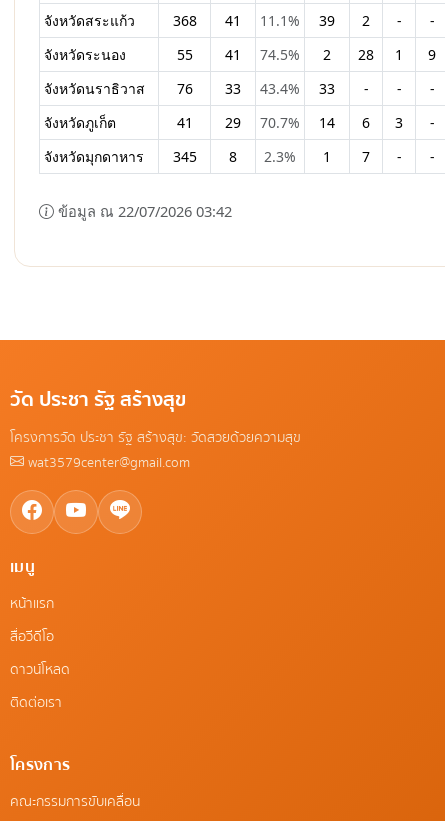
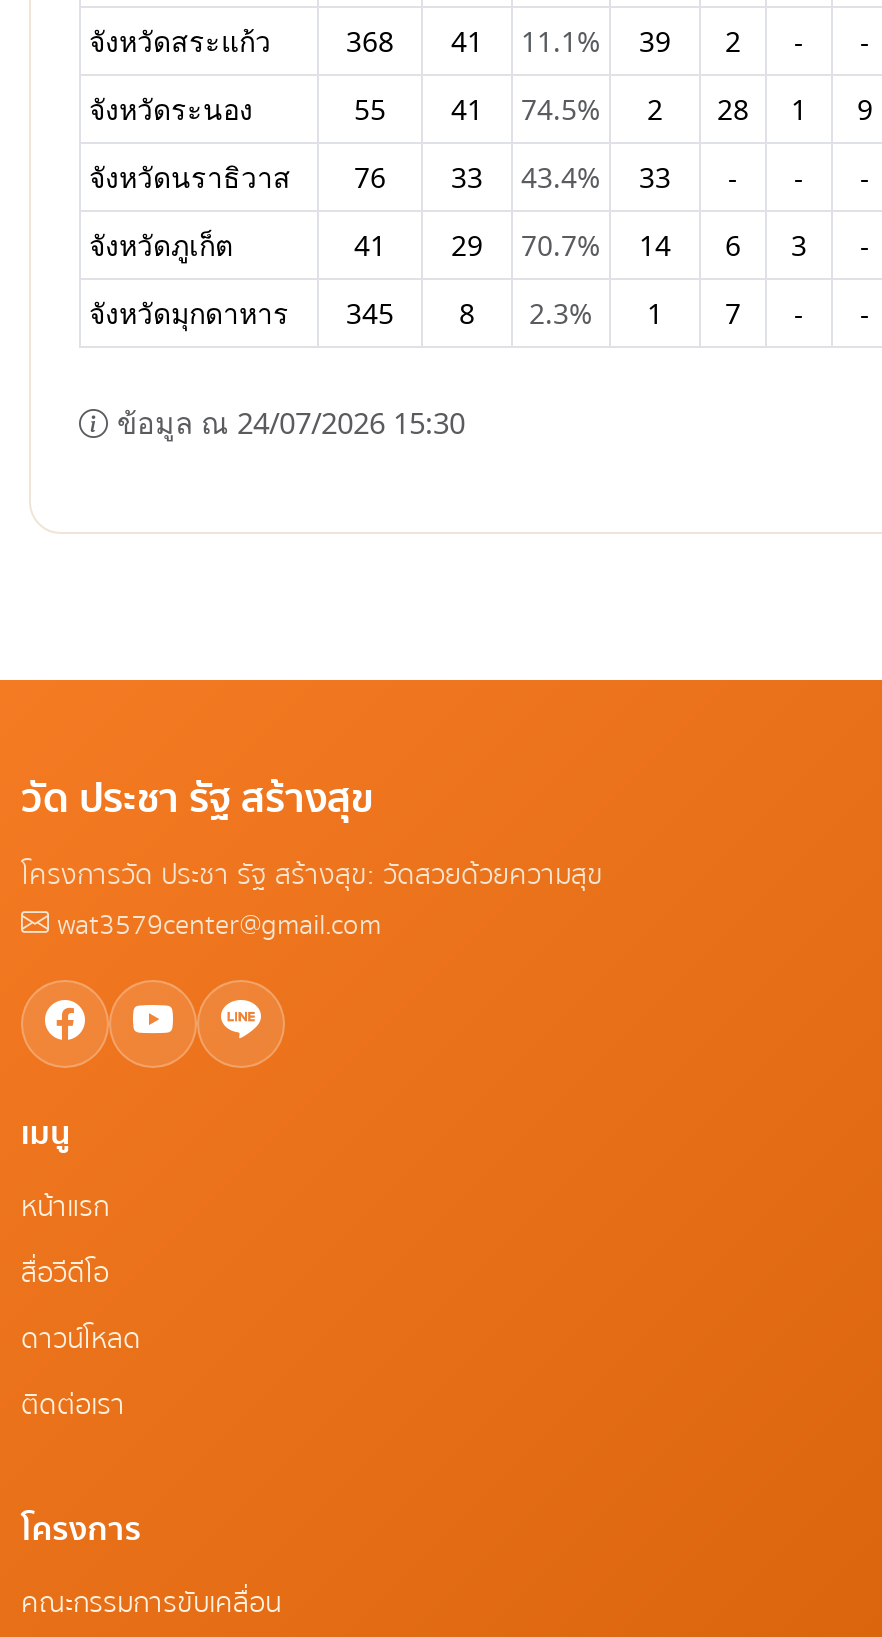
- ข้อมูล ณ 22/07/2026 03:42
+ ข้อมูล ณ 24/07/2026 15:30
